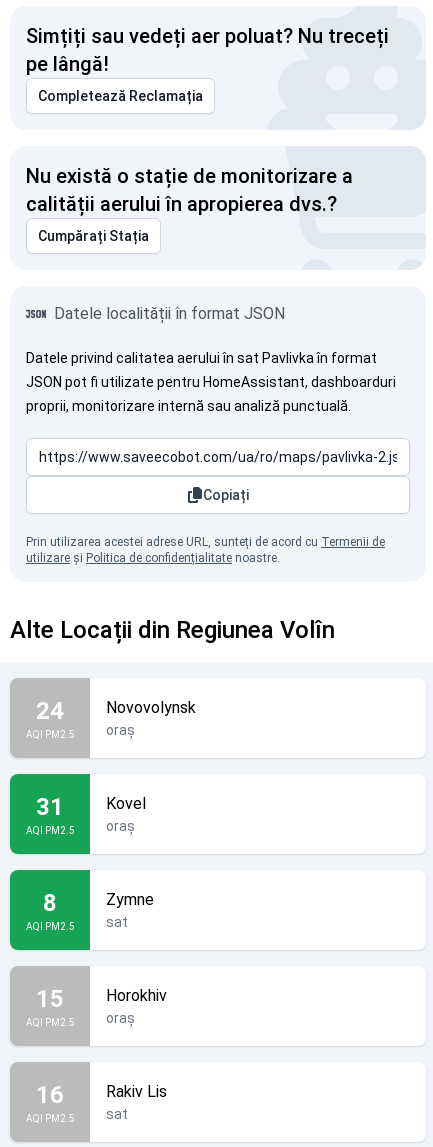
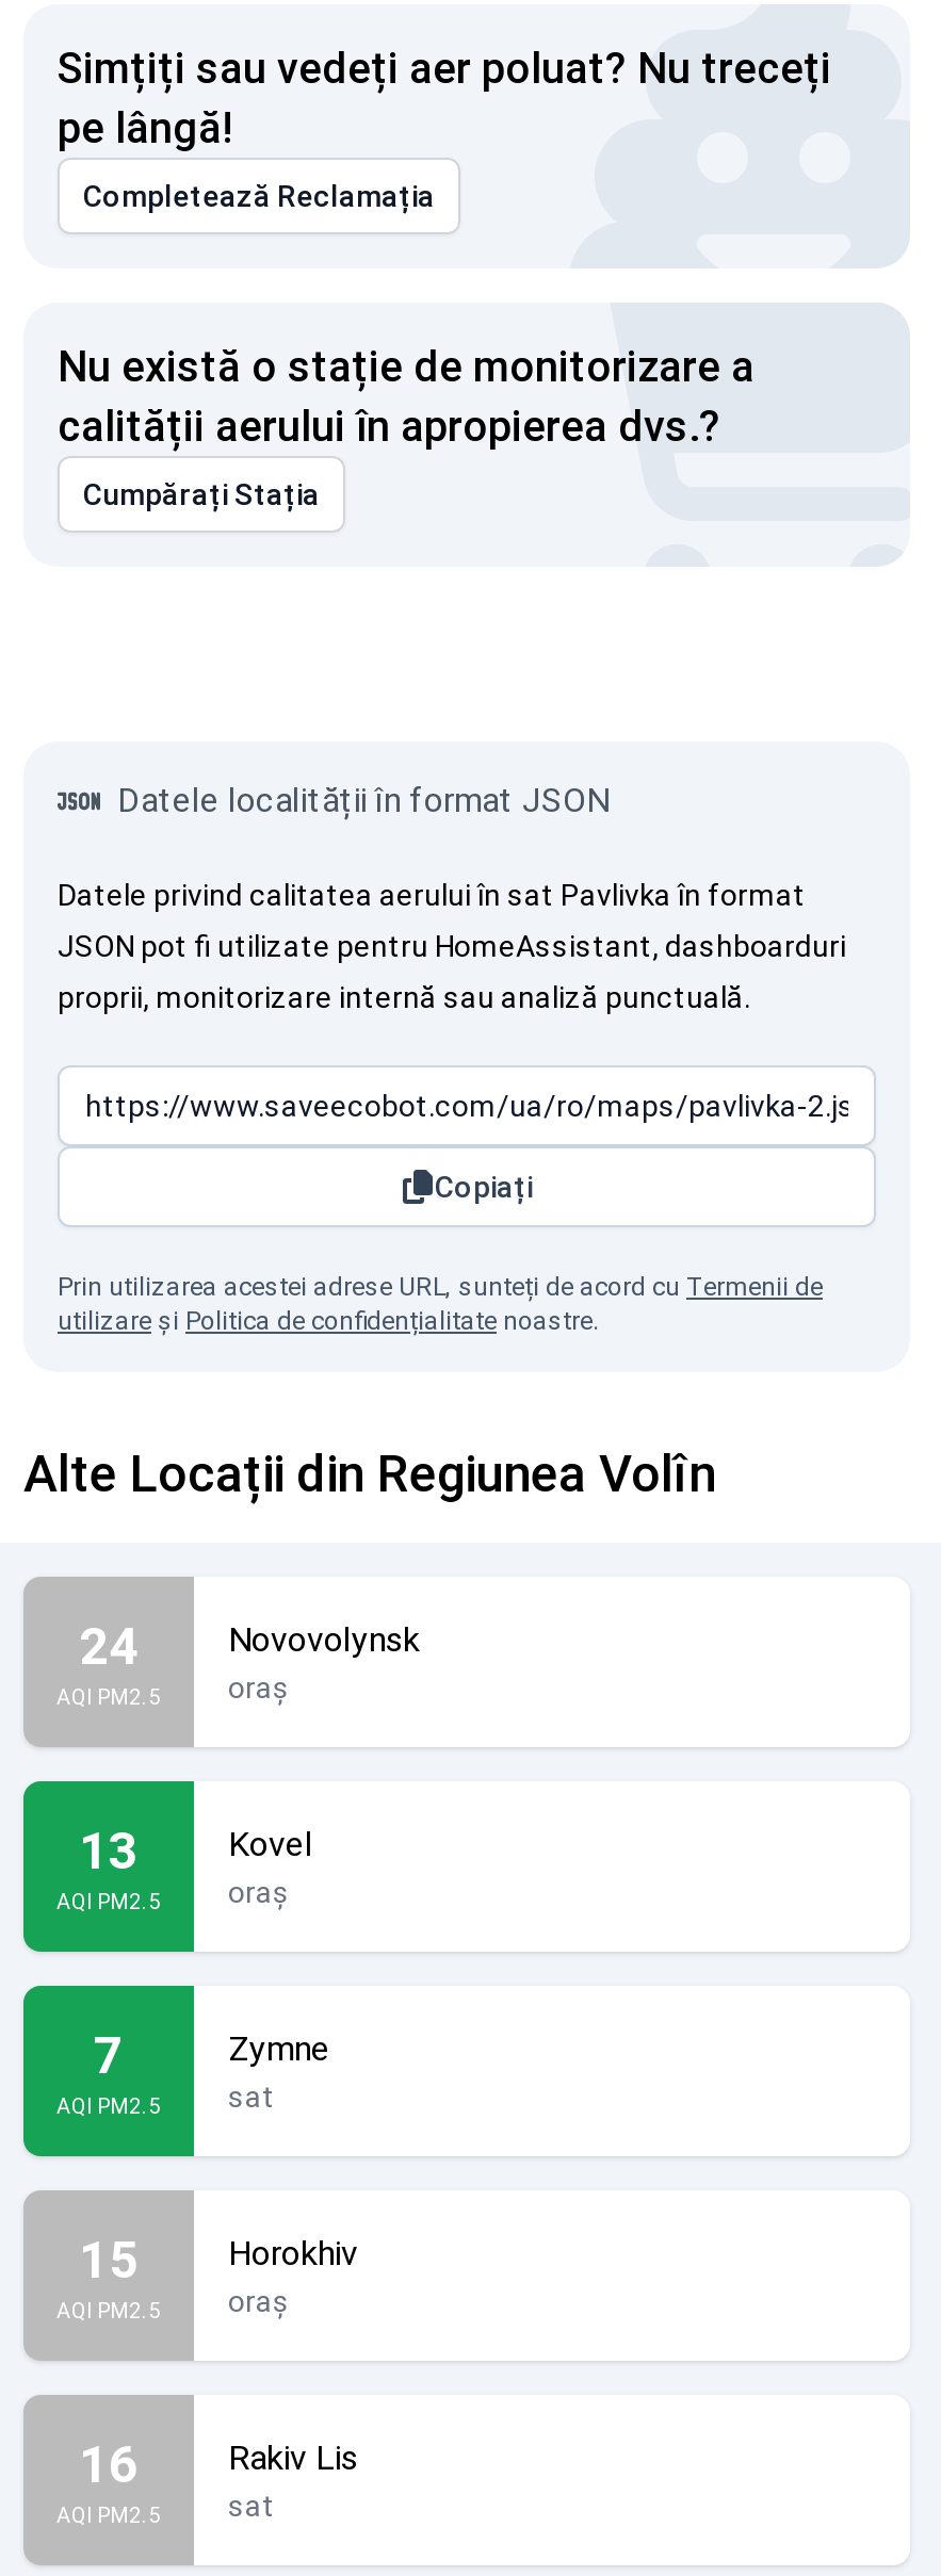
- 31
+ 13

- 8
+ 7
